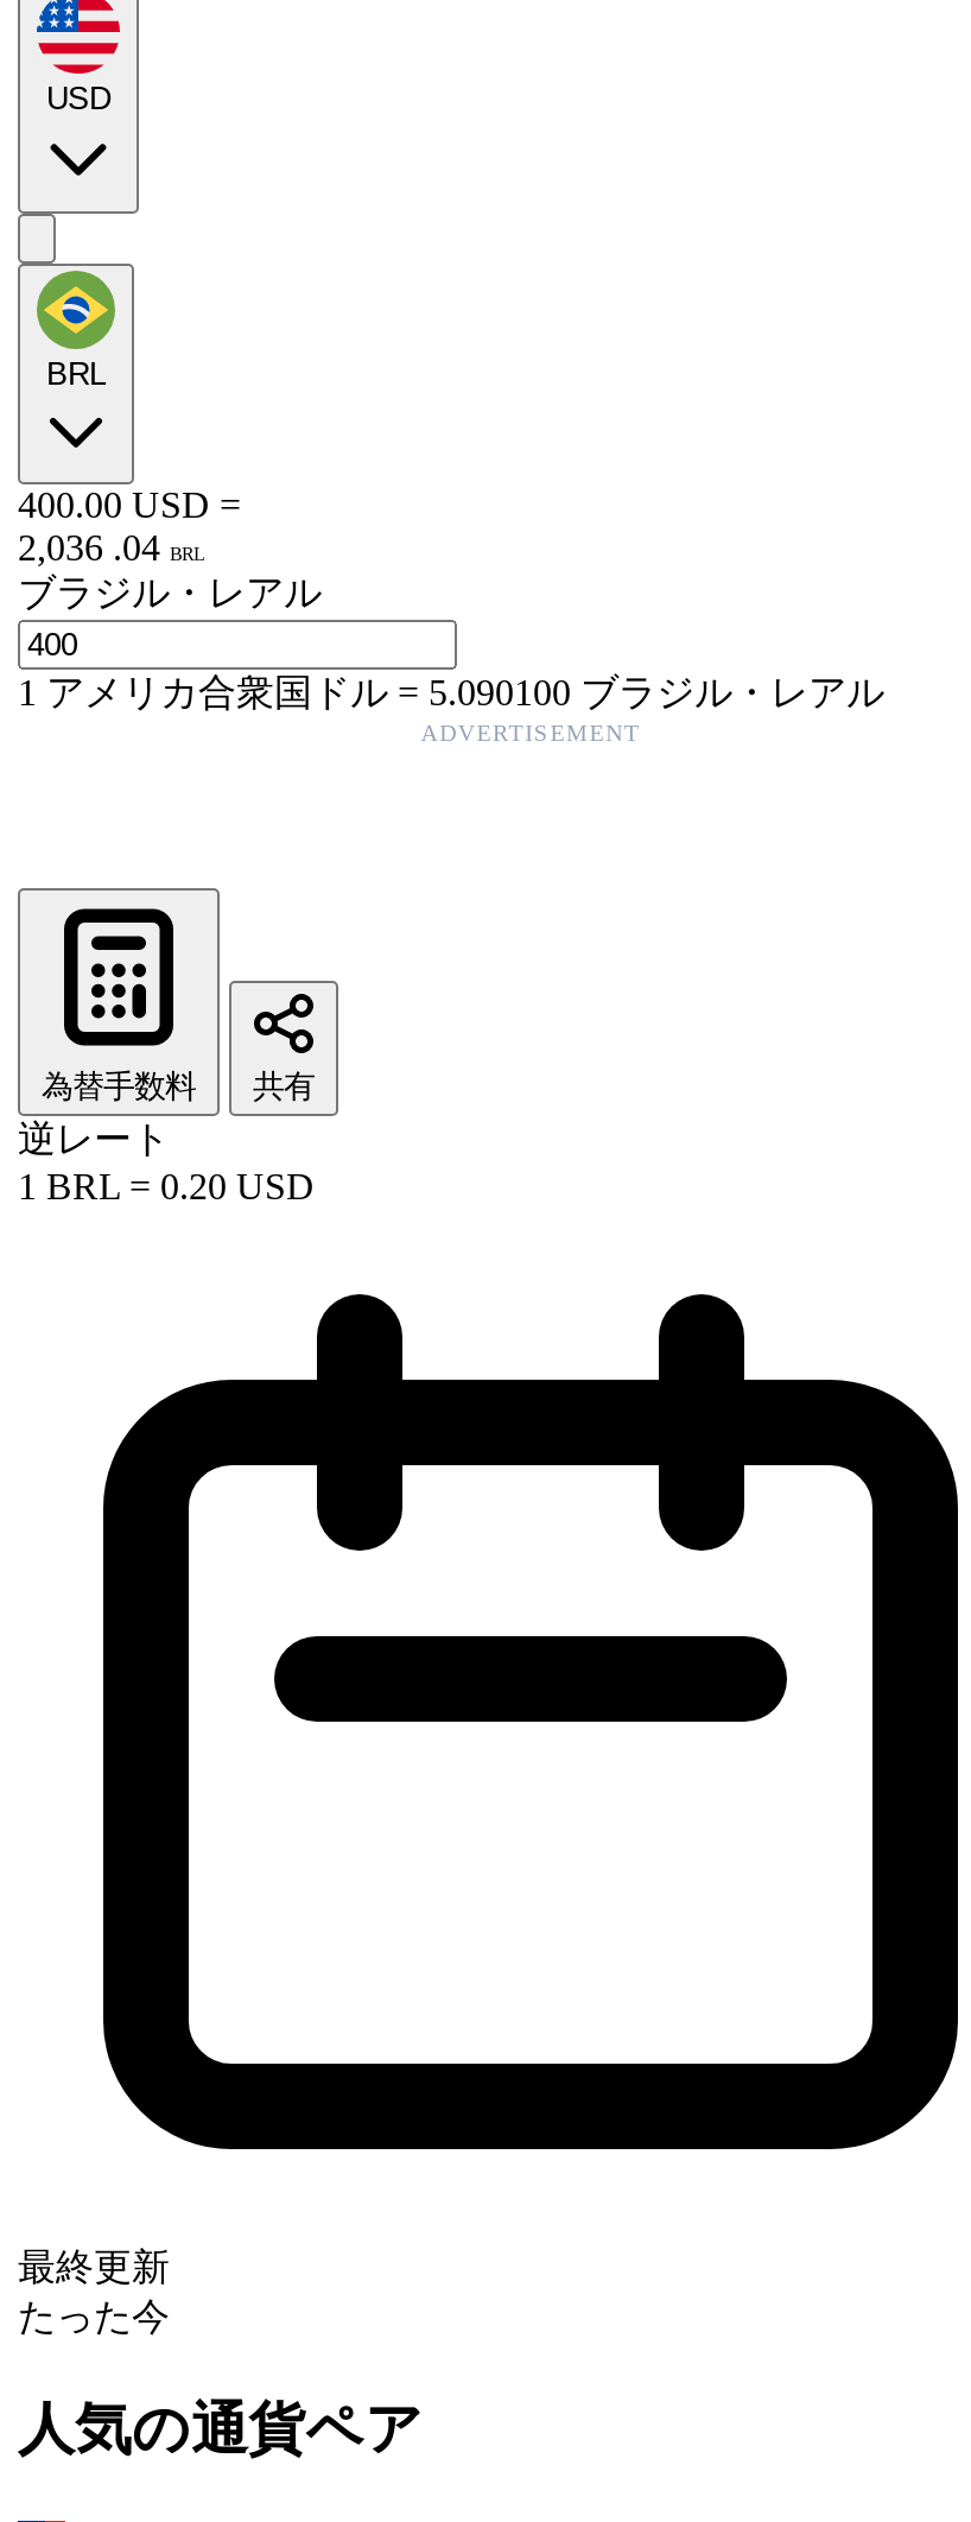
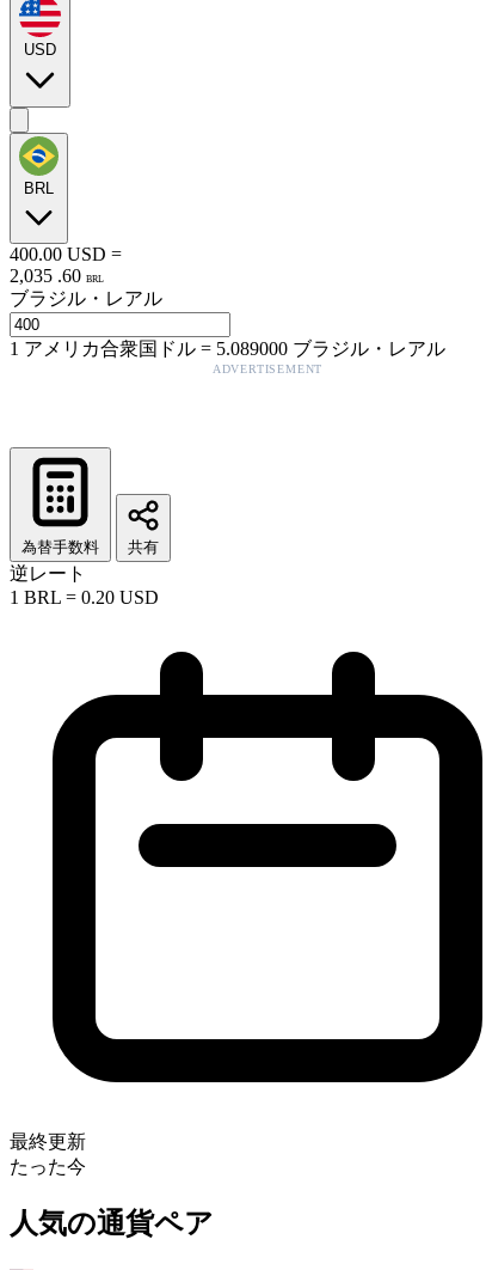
- 2,036 . 04 BRL
+ 2,035 . 60 BRL

- 1アメリカ合衆国ドル=5.090100 ブラジル・レアル
+ 1アメリカ合衆国ドル=5.089000 ブラジル・レアル
